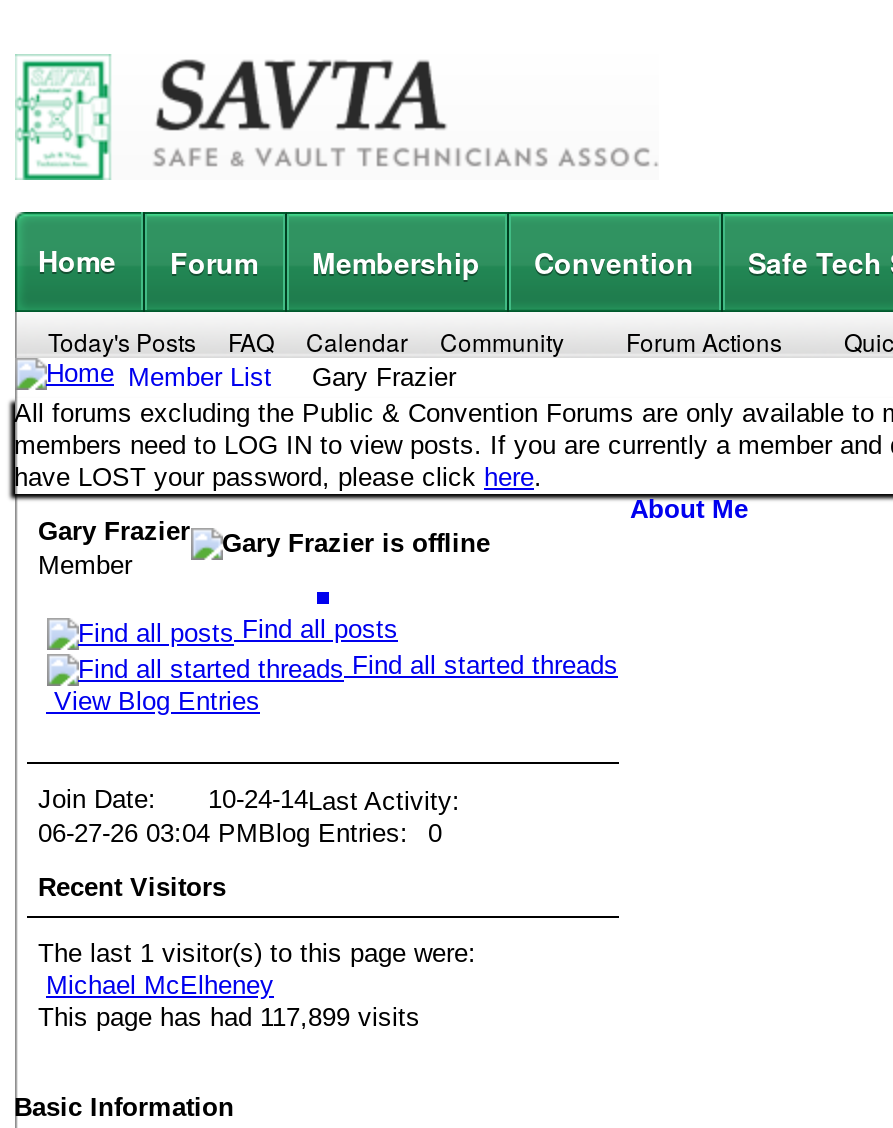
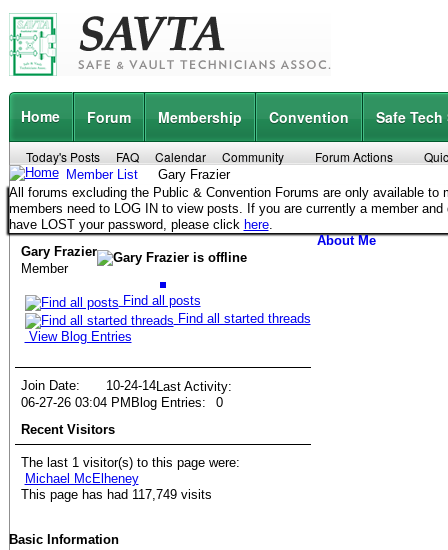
- This page has had 117,899 visits
+ This page has had 117,749 visits
